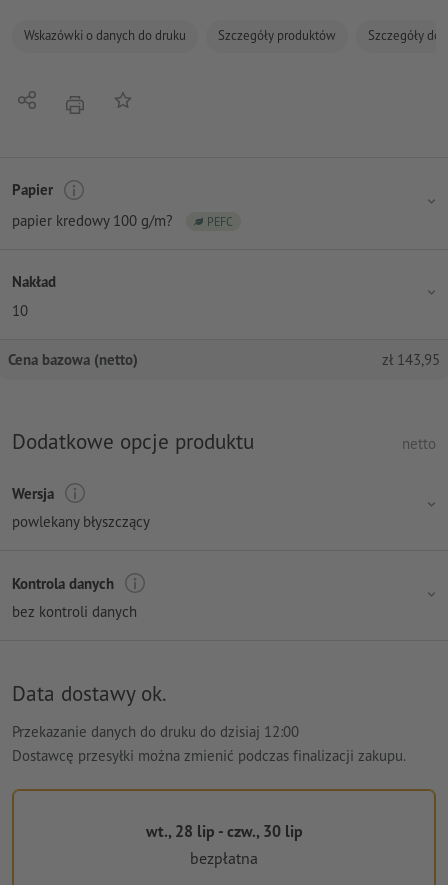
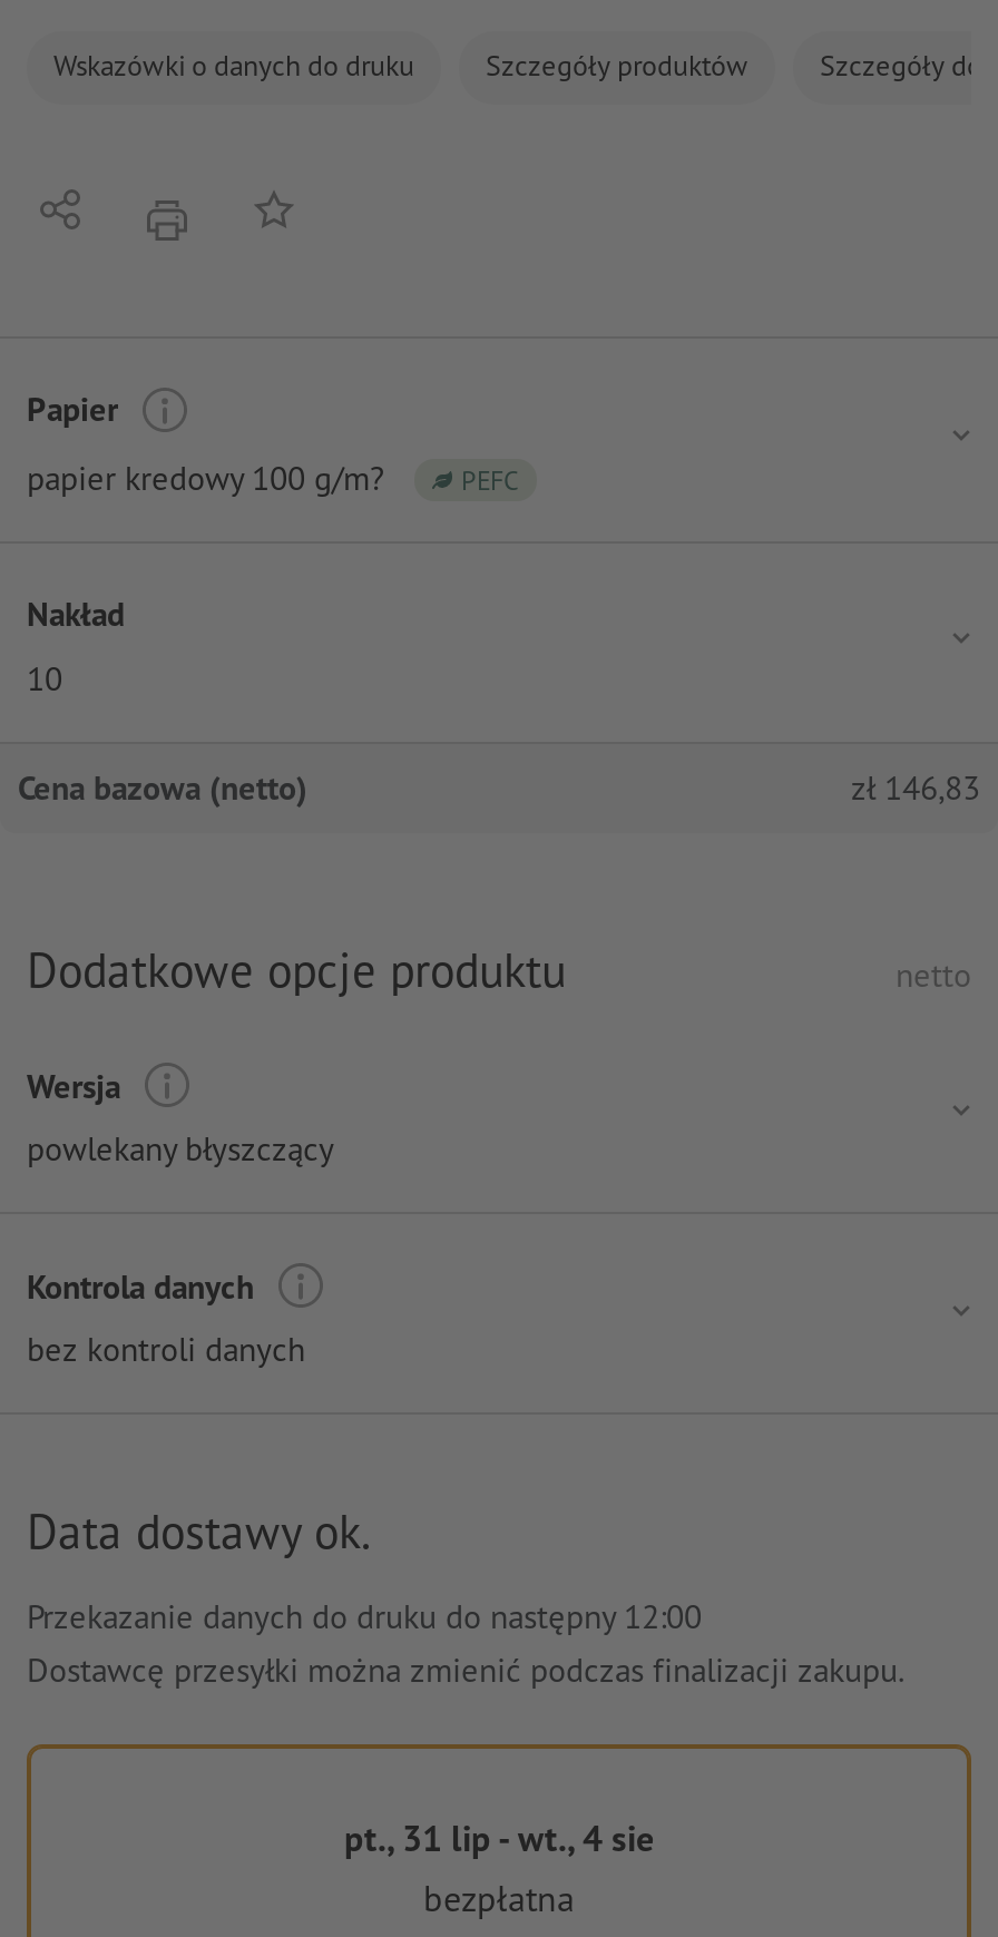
- zł 143,95
+ zł 146,83

- Przekazanie danych do druku do dzisiaj 12:00
+ Przekazanie danych do druku do następny 12:00

- wt., 28 lip - czw., 30 lip
+ pt., 31 lip - wt., 4 sie
